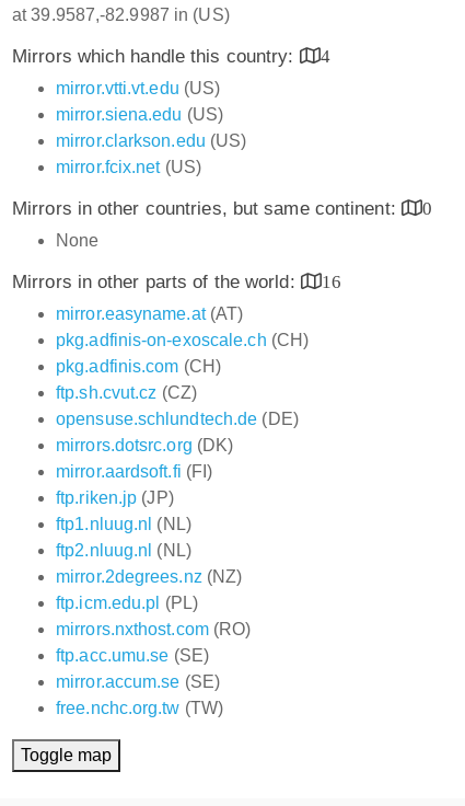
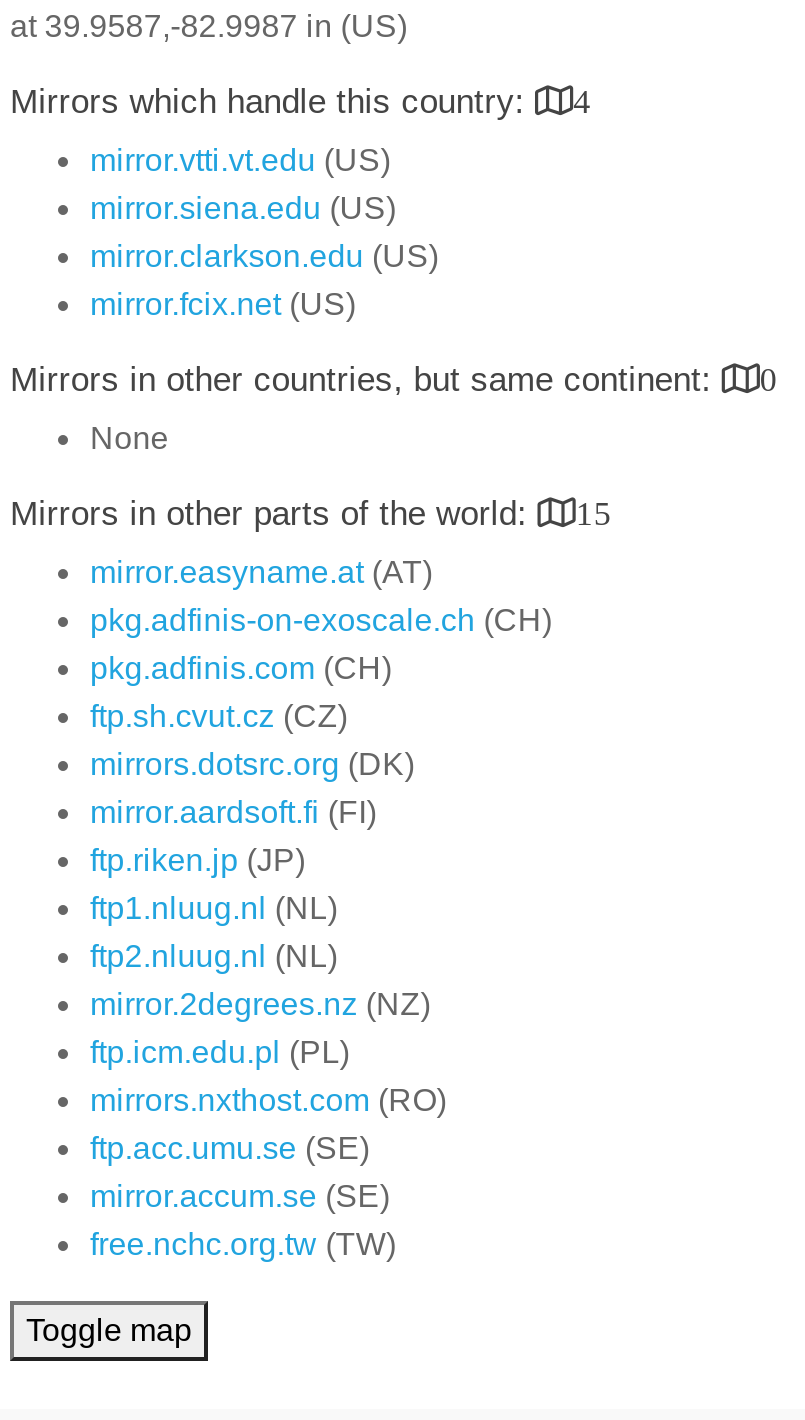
- Mirrors in other parts of the world: 16
+ Mirrors in other parts of the world: 15

- opensuse.schlundtech.de (DE)
